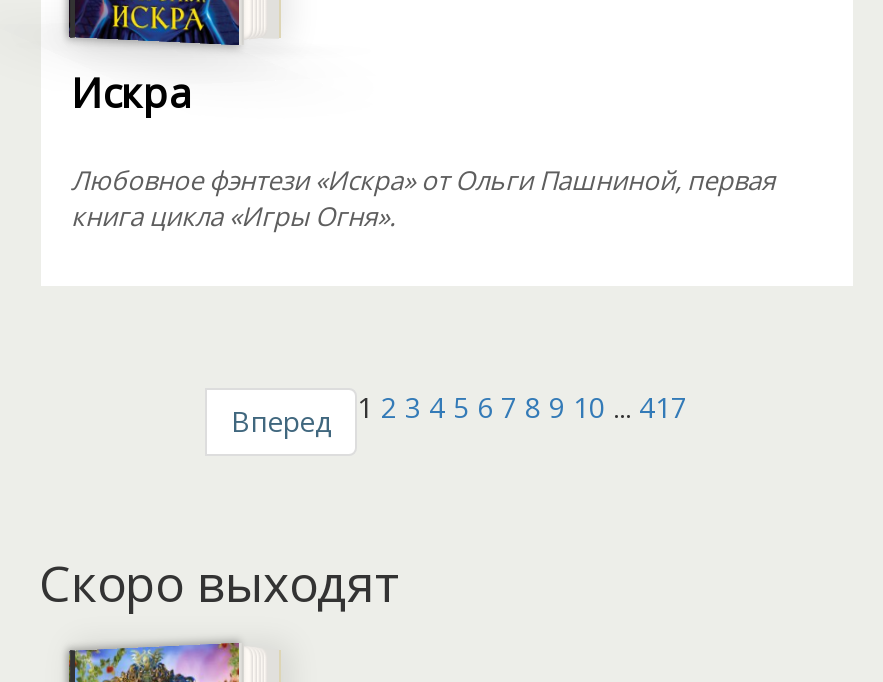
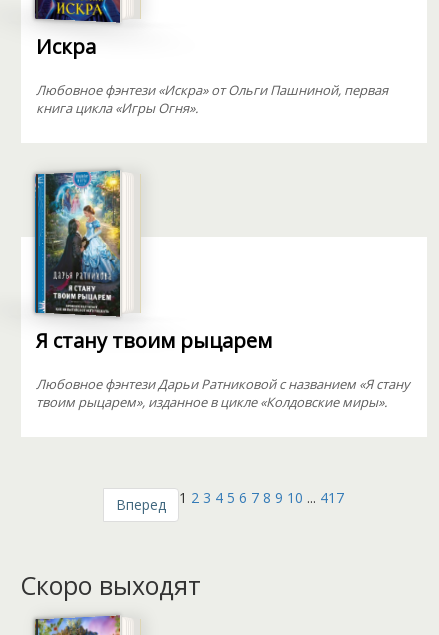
+ [image]
+ Я стану твоим рыцарем
+ Любовное фэнтези Дарьи Ратниковой с названием «Я стану
+ твоим рыцарем», изданное в цикле «Колдовские миры».
